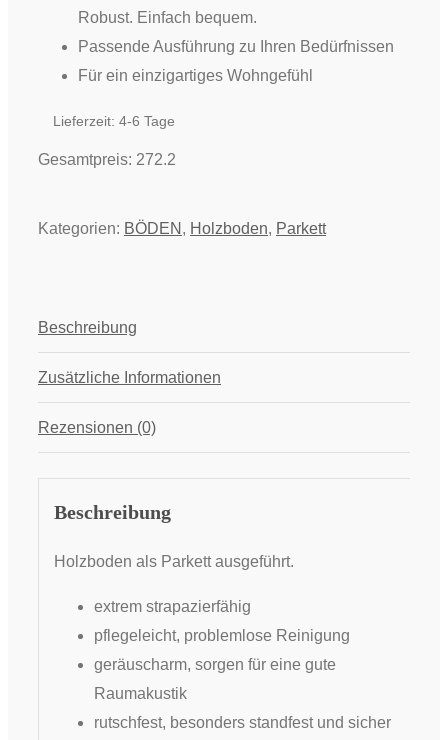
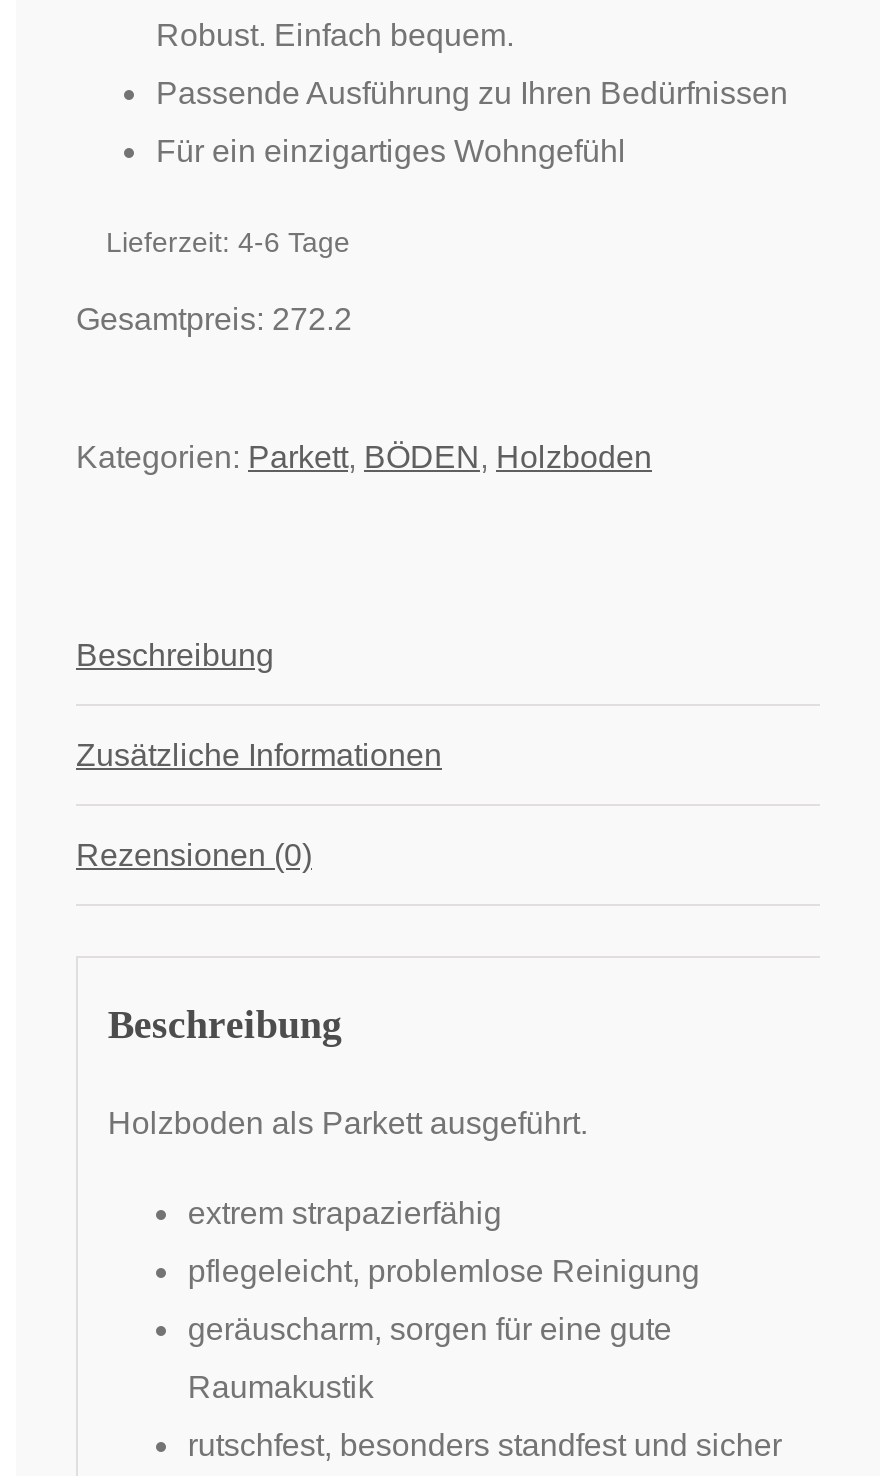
- Kategorien: BÖDEN, Holzboden, Parkett
+ Kategorien: Parkett, BÖDEN, Holzboden
